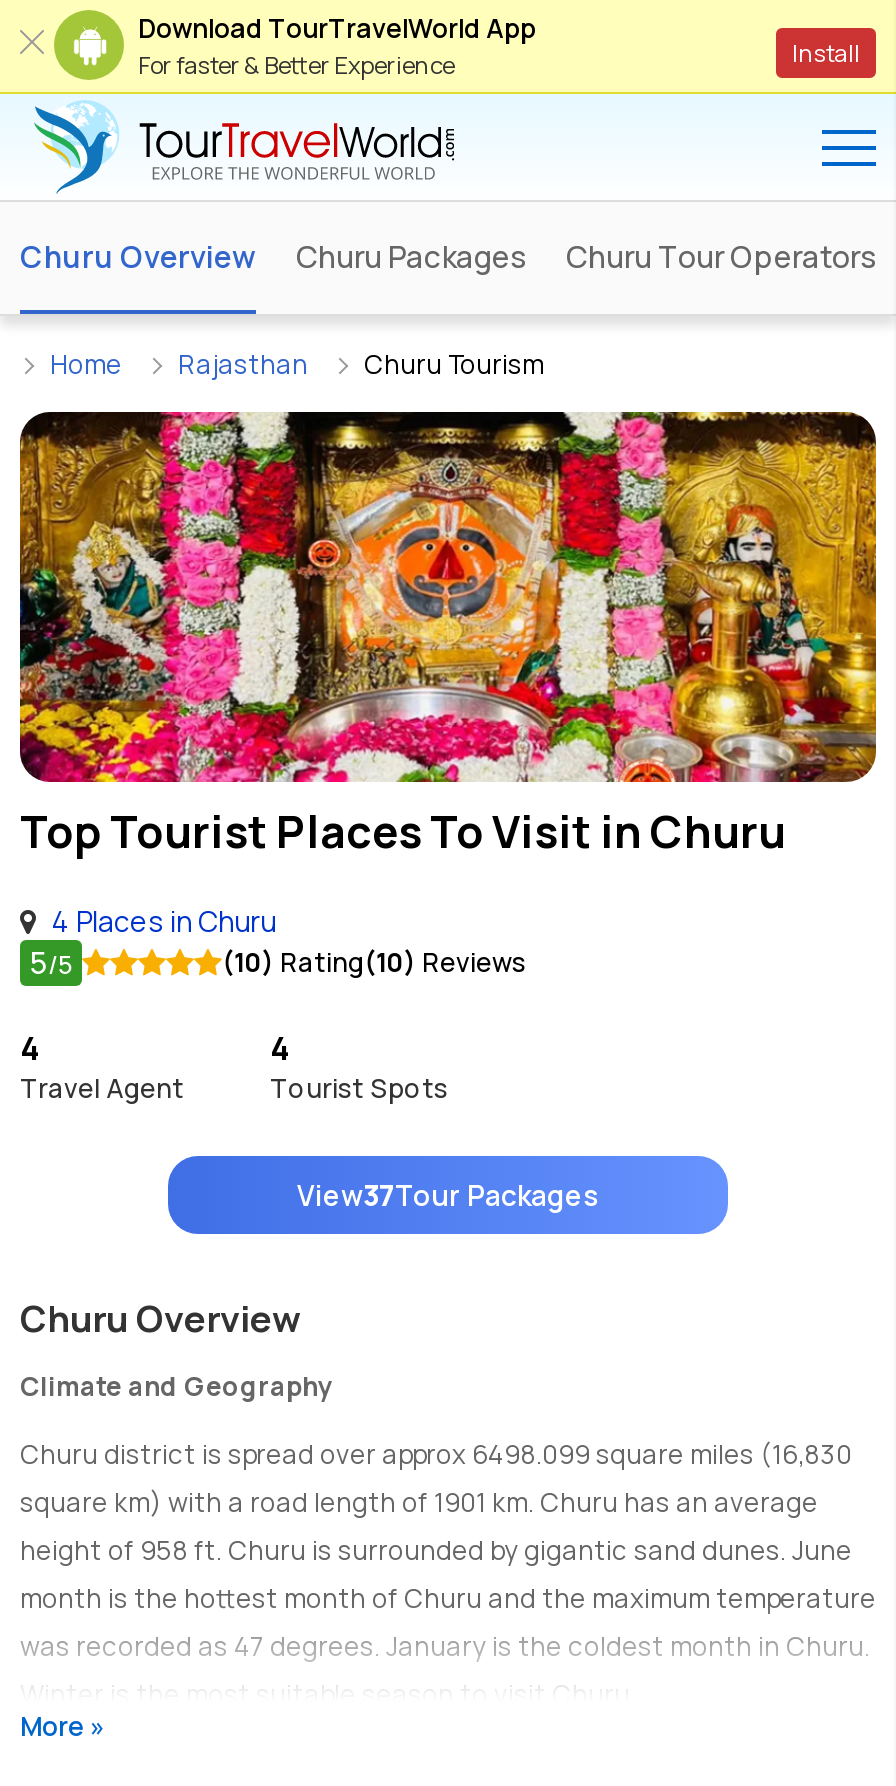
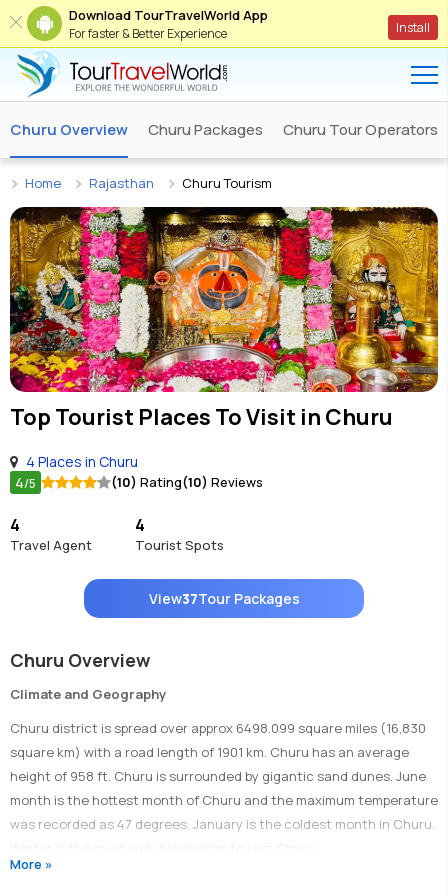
- 5/5
+ 4/5
